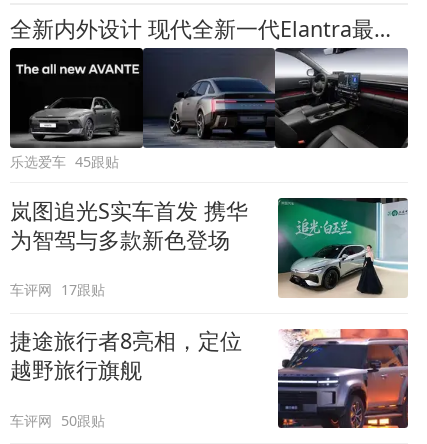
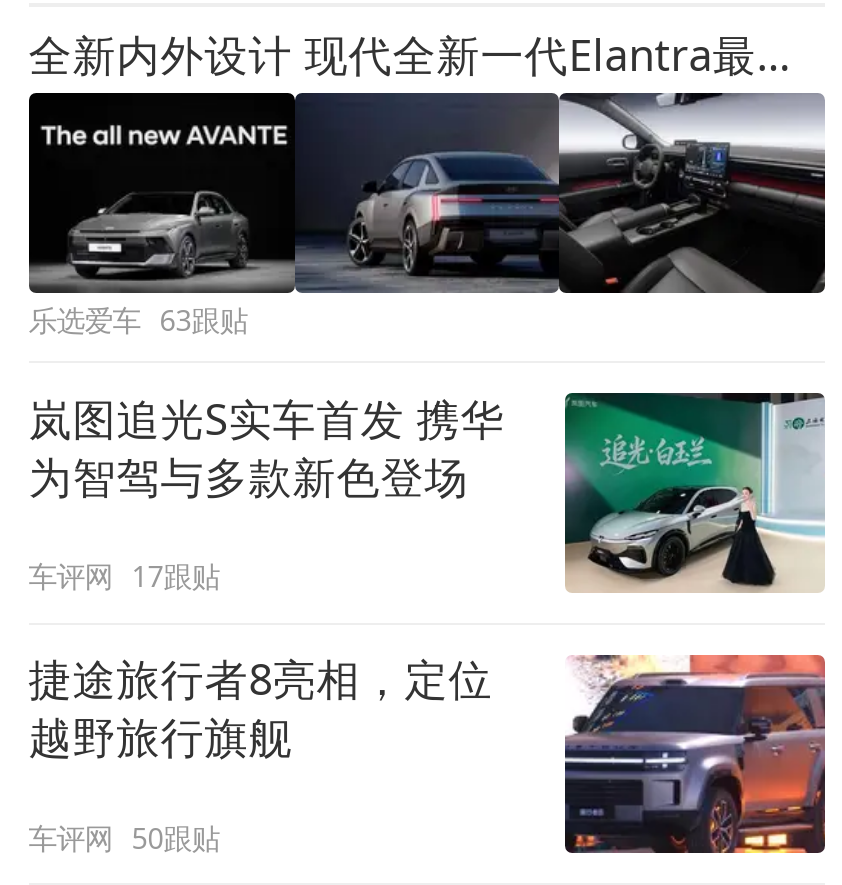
- 乐选爱车 45跟贴
+ 乐选爱车 63跟贴
